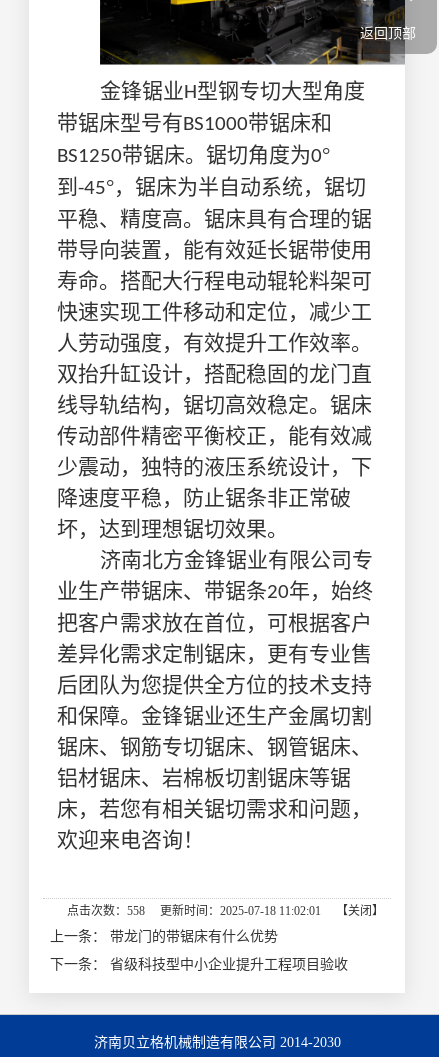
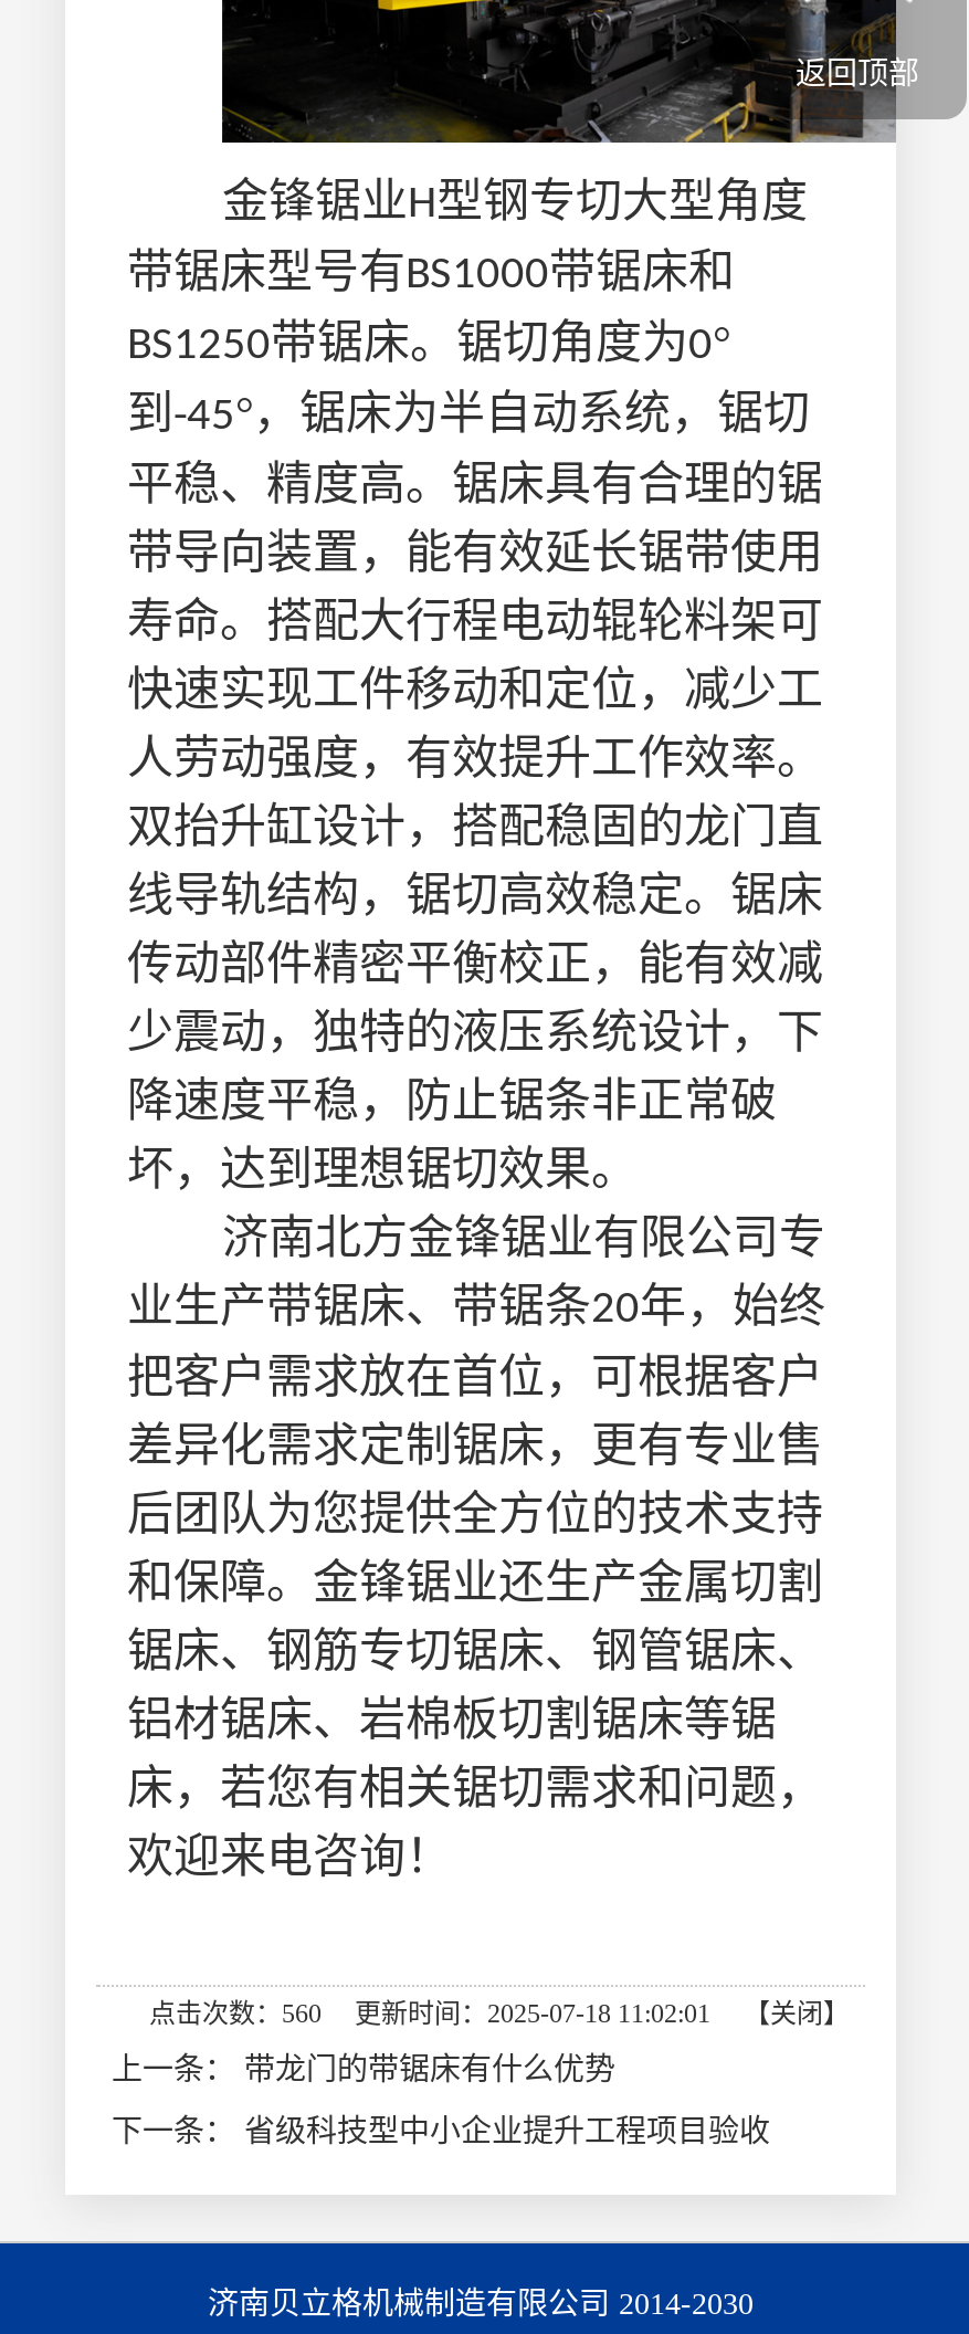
- 点击次数：558 更新时间：2025-07-18 11:02:01 【关闭】
+ 点击次数：560 更新时间：2025-07-18 11:02:01 【关闭】
